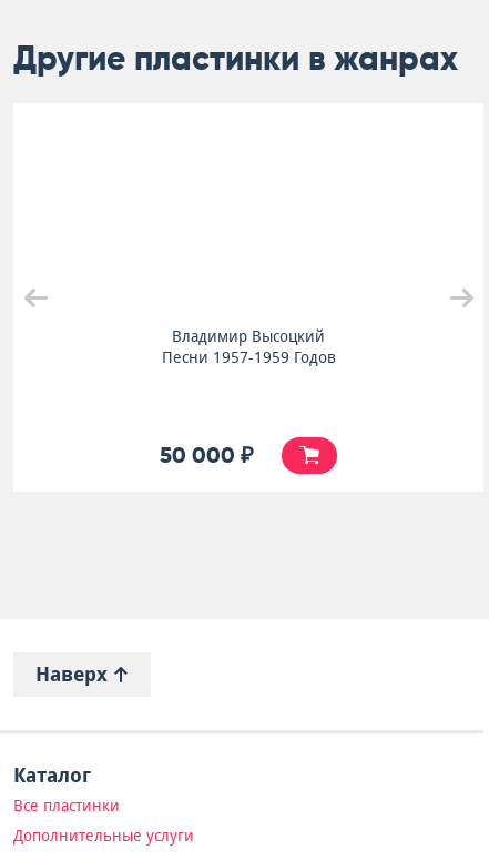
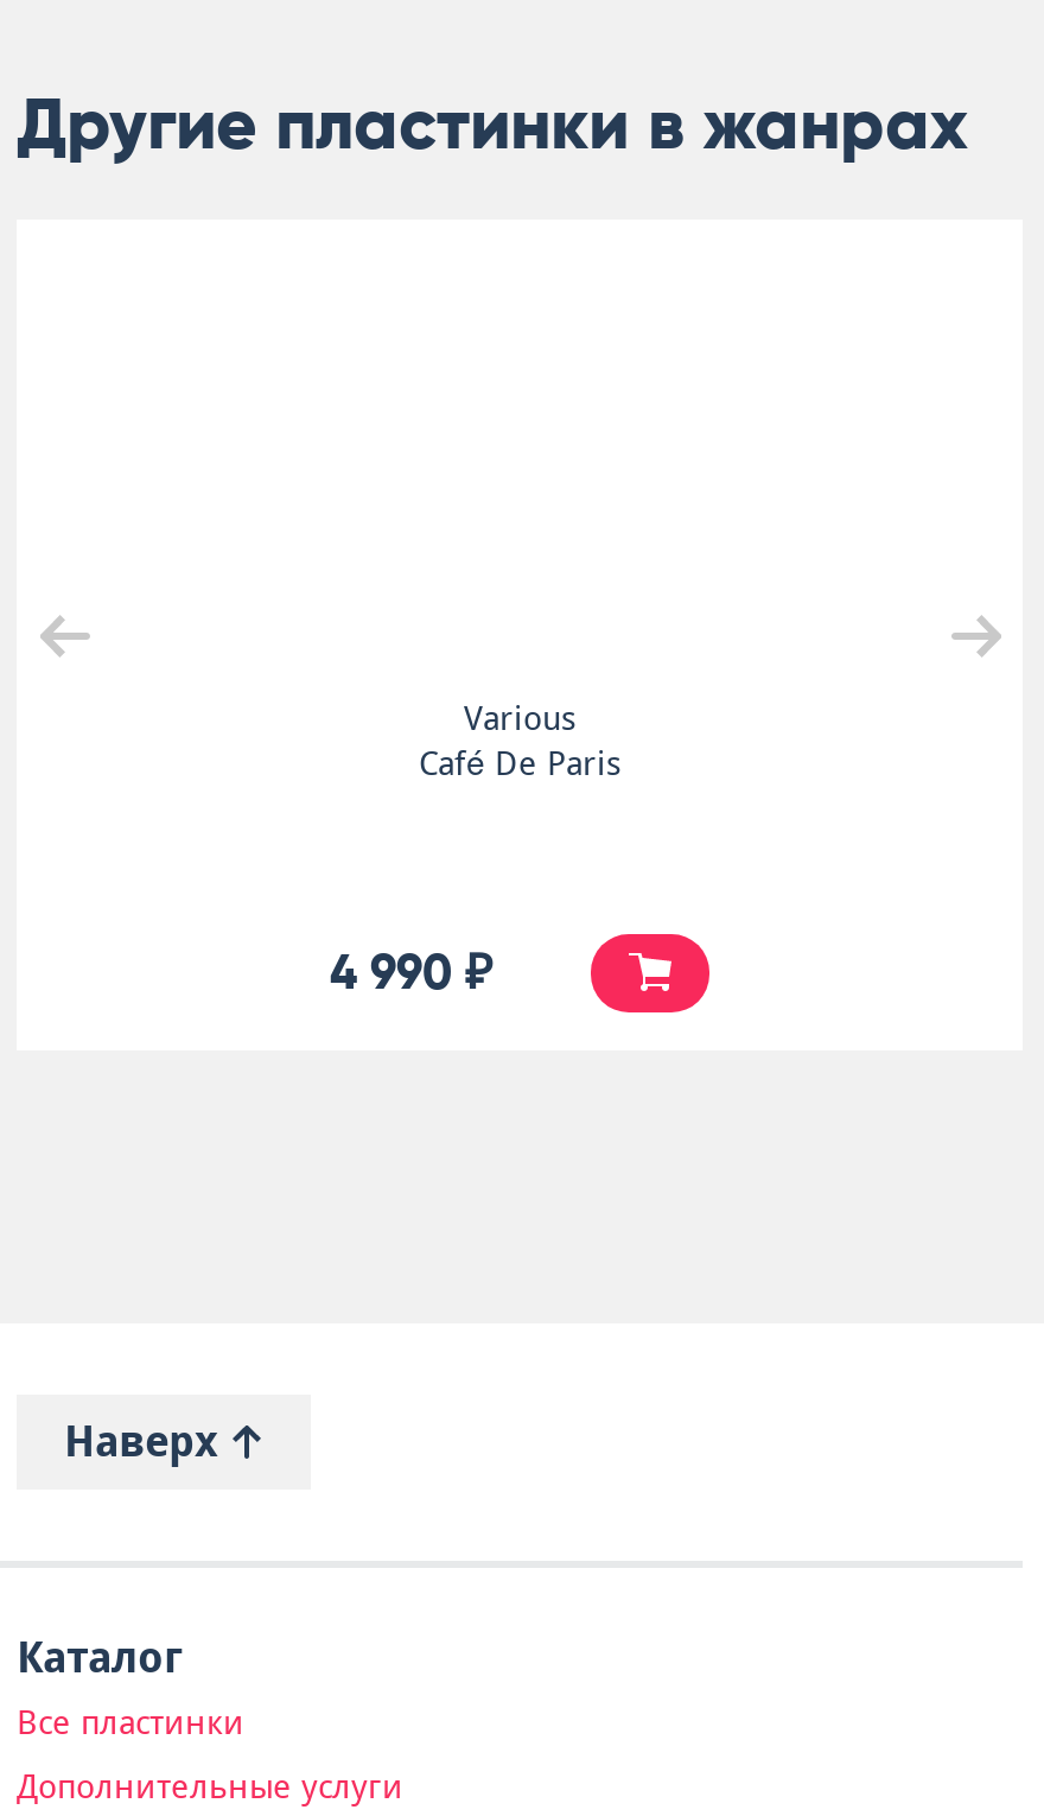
- Владимир Высоцкий
- Песни 1957-1959 Годов
+ Various
+ Café De Paris

- 50 000 ₽
+ 4 990 ₽
